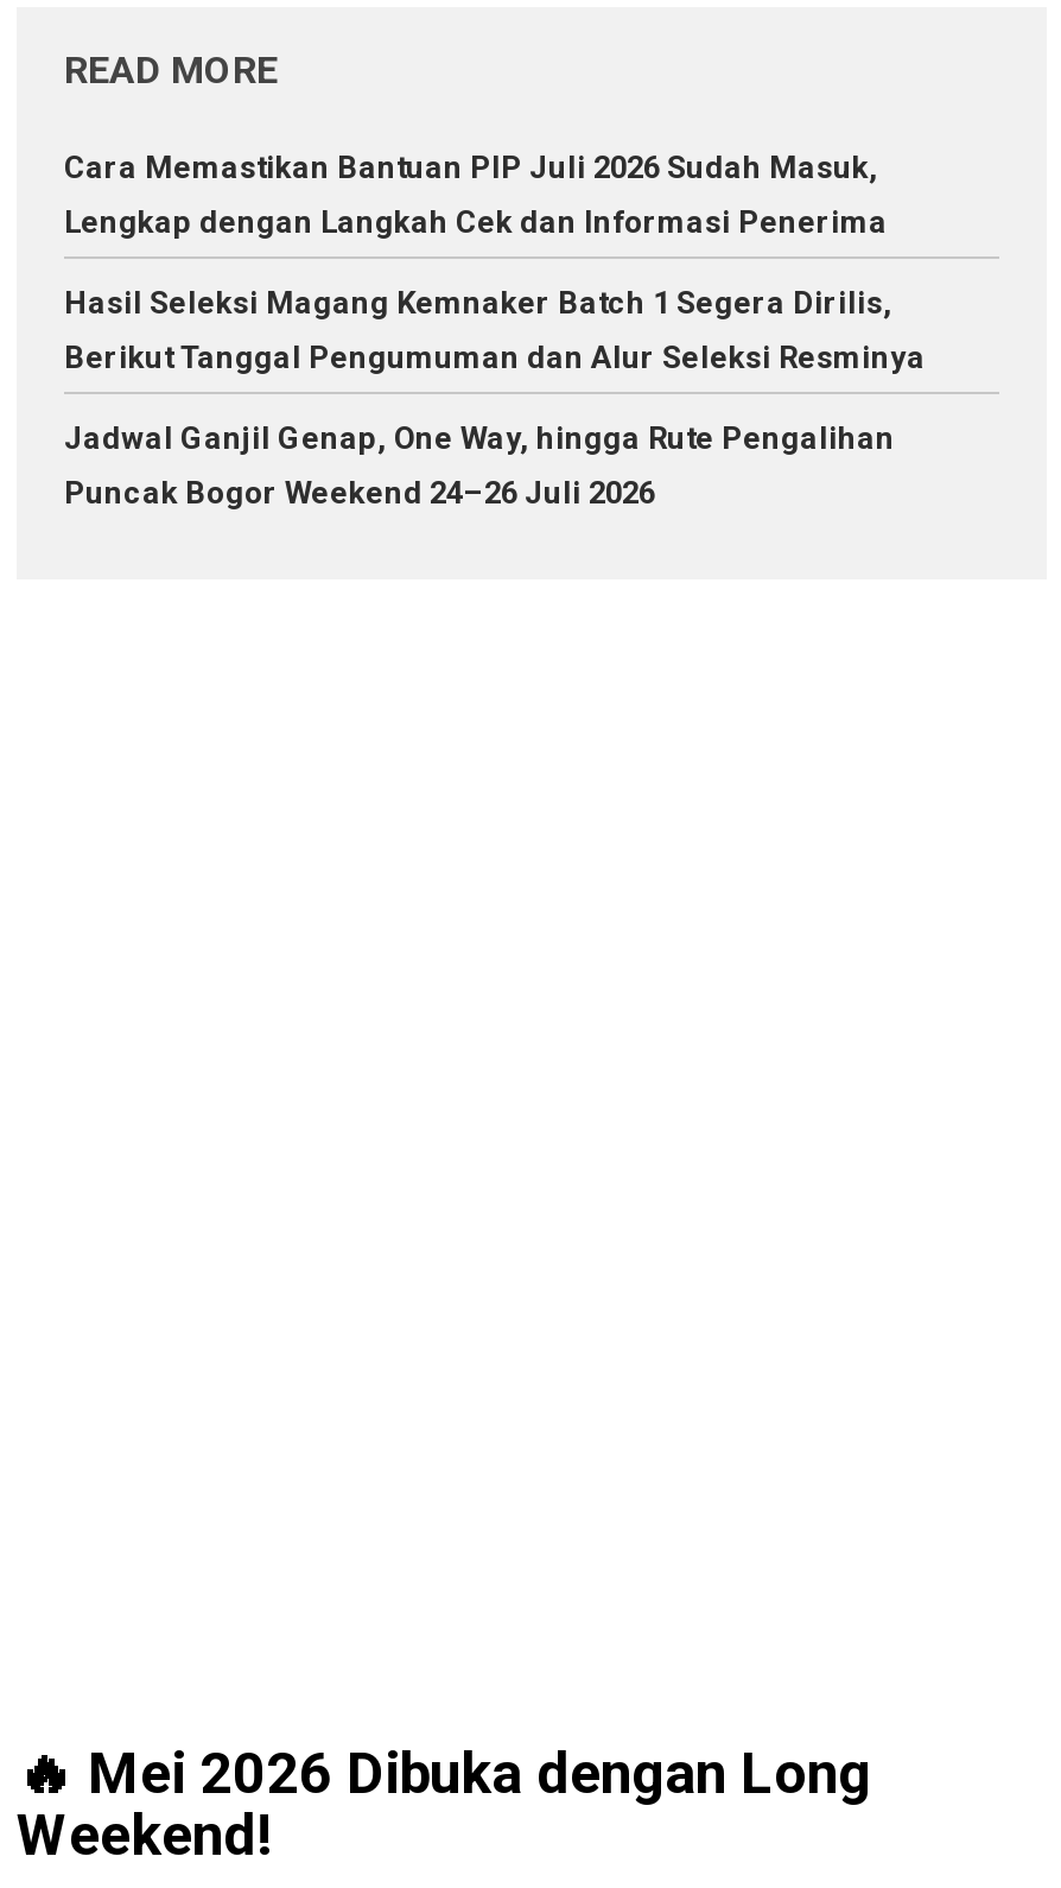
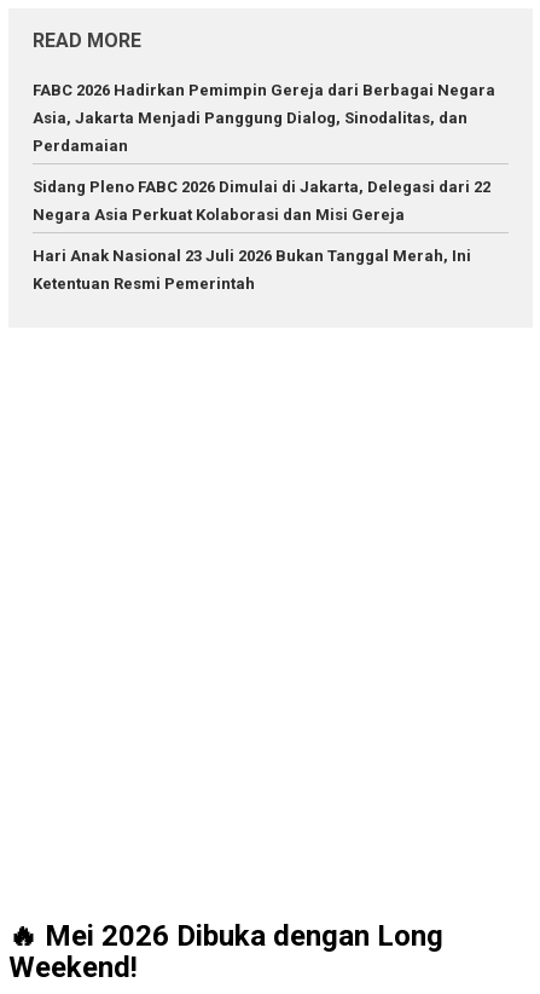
- Cara Memastikan Bantuan PIP Juli 2026 Sudah Masuk,
- Lengkap dengan Langkah Cek dan Informasi Penerima
- Hasil Seleksi Magang Kemnaker Batch 1 Segera Dirilis,
- Berikut Tanggal Pengumuman dan Alur Seleksi Resminya
- Jadwal Ganjil Genap, One Way, hingga Rute Pengalihan
- Puncak Bogor Weekend 24–26 Juli 2026
+ FABC 2026 Hadirkan Pemimpin Gereja dari Berbagai Negara
+ Asia, Jakarta Menjadi Panggung Dialog, Sinodalitas, dan
+ Perdamaian
+ Sidang Pleno FABC 2026 Dimulai di Jakarta, Delegasi dari 22
+ Negara Asia Perkuat Kolaborasi dan Misi Gereja
+ Hari Anak Nasional 23 Juli 2026 Bukan Tanggal Merah, Ini
+ Ketentuan Resmi Pemerintah
